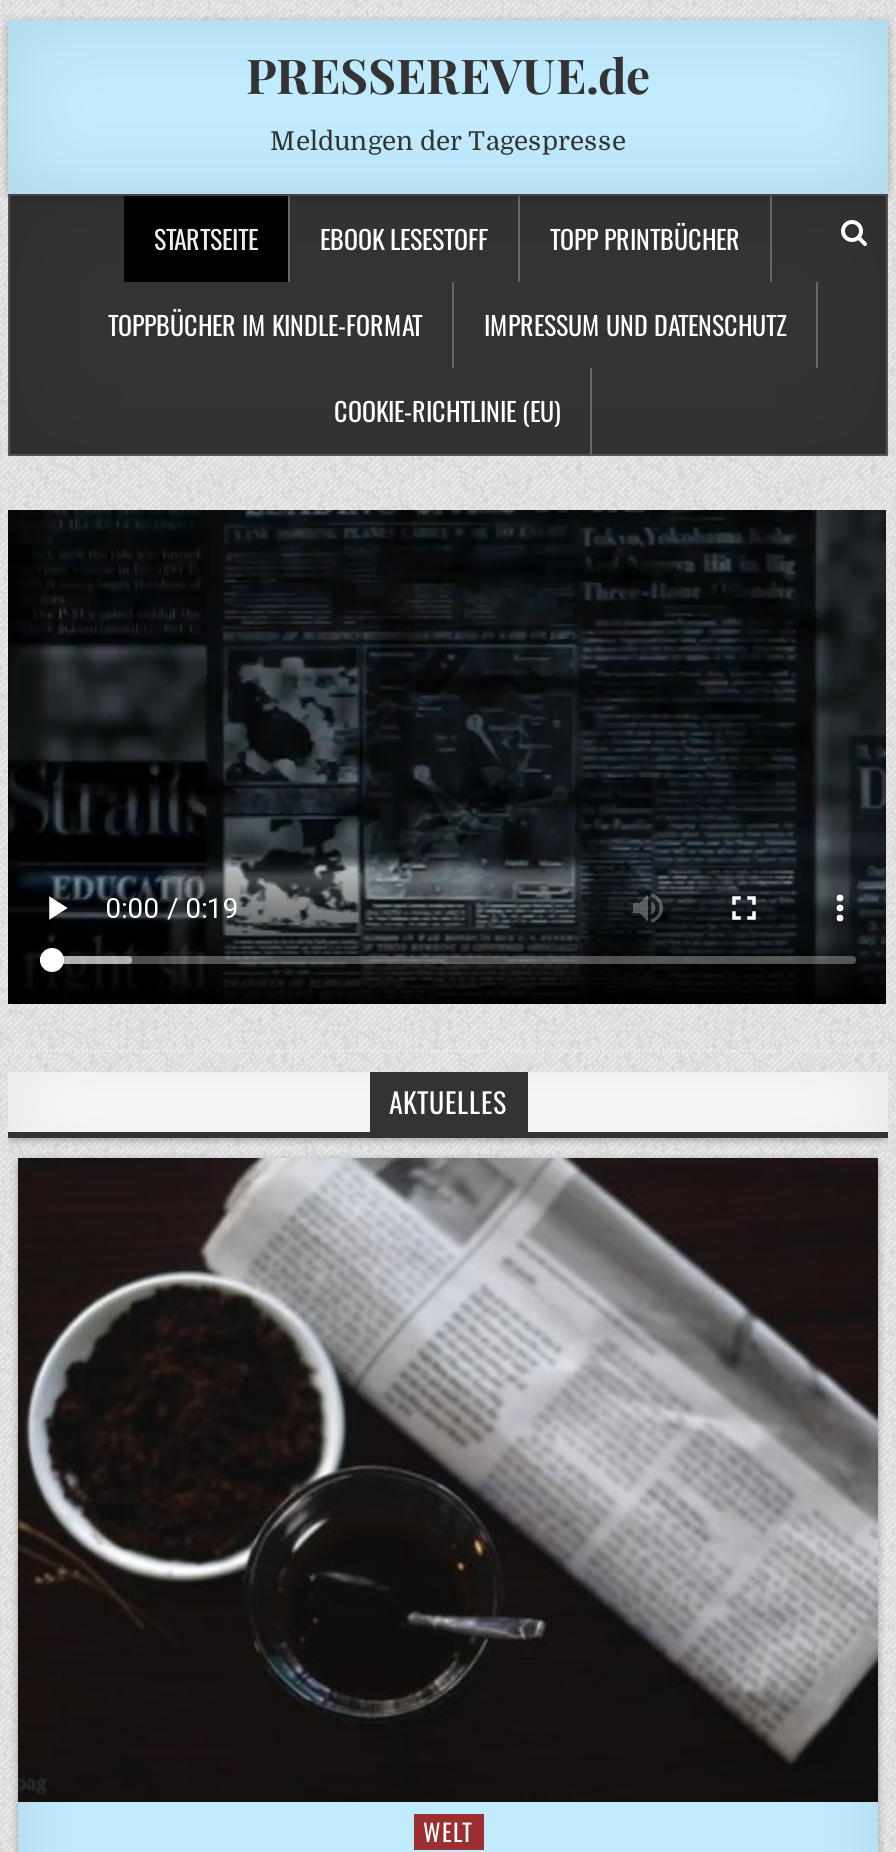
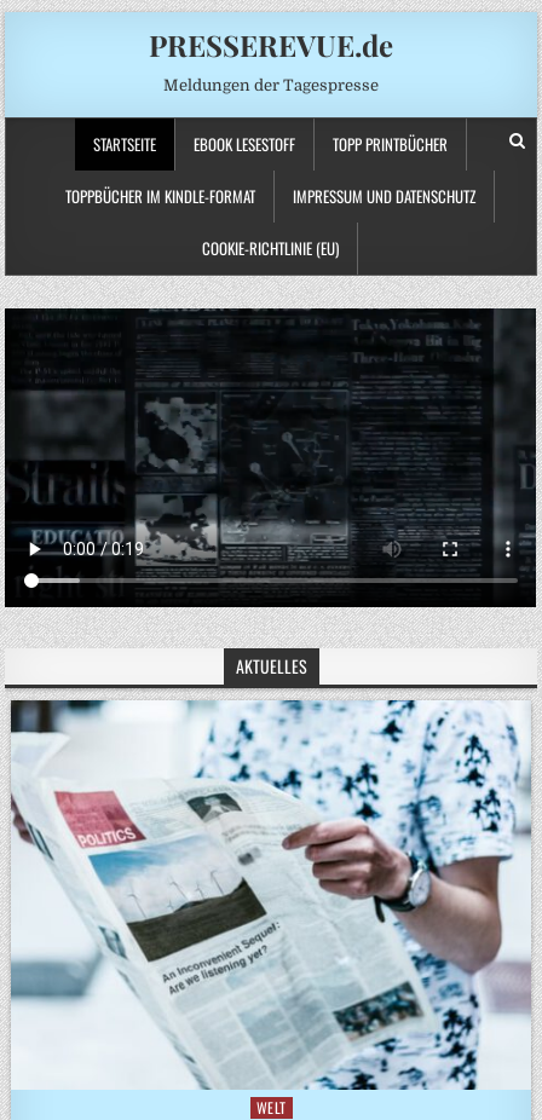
- [image]
+ [image]
